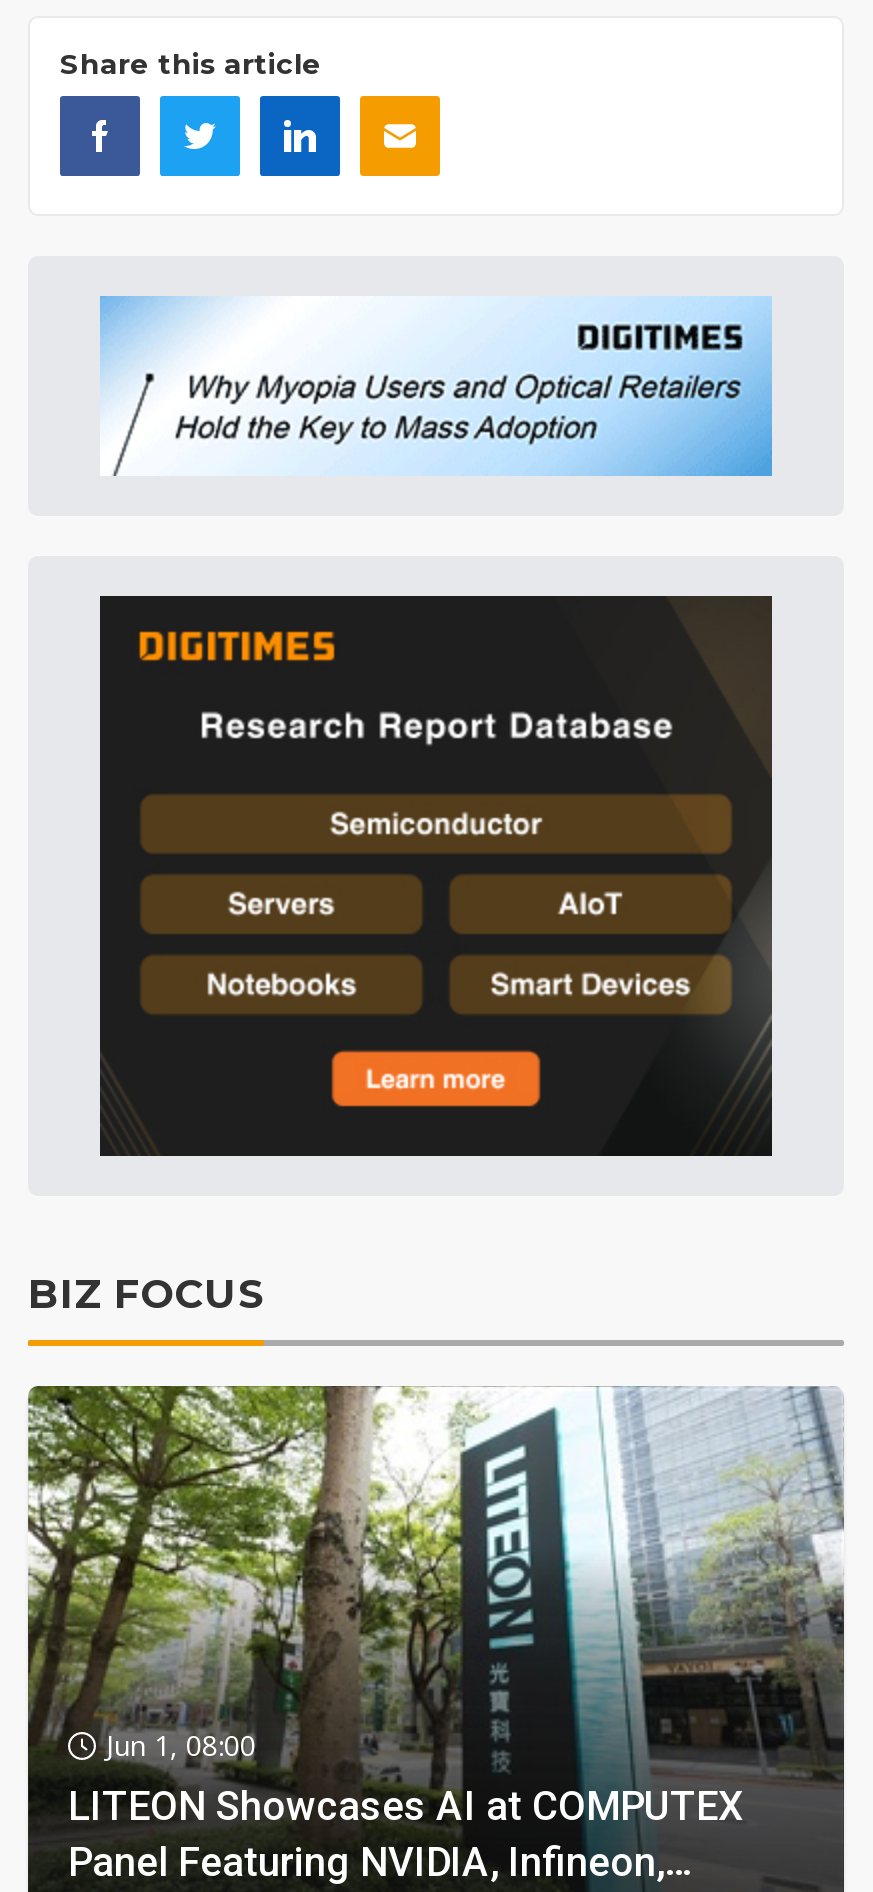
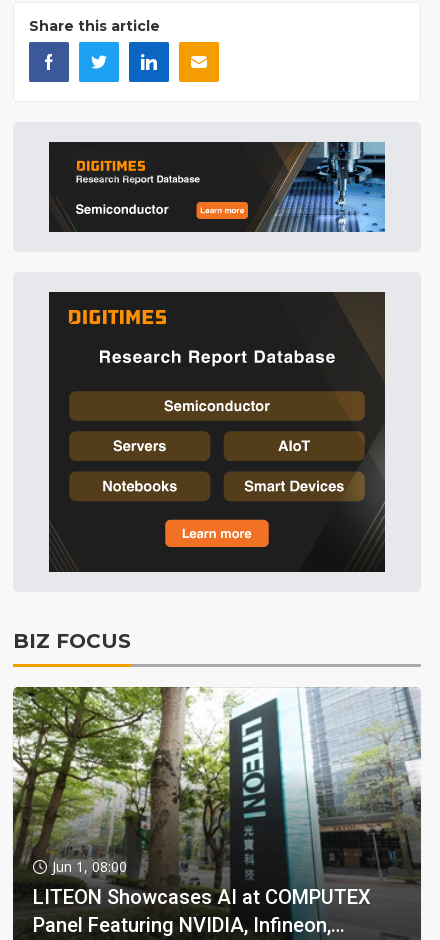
- [image]
+ [image]
